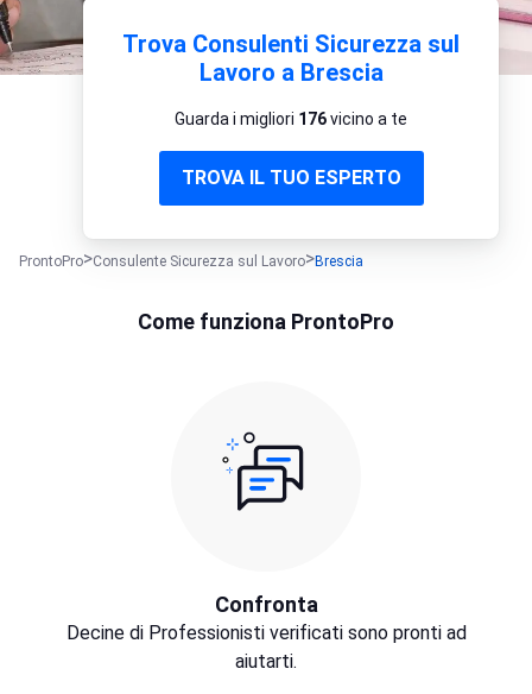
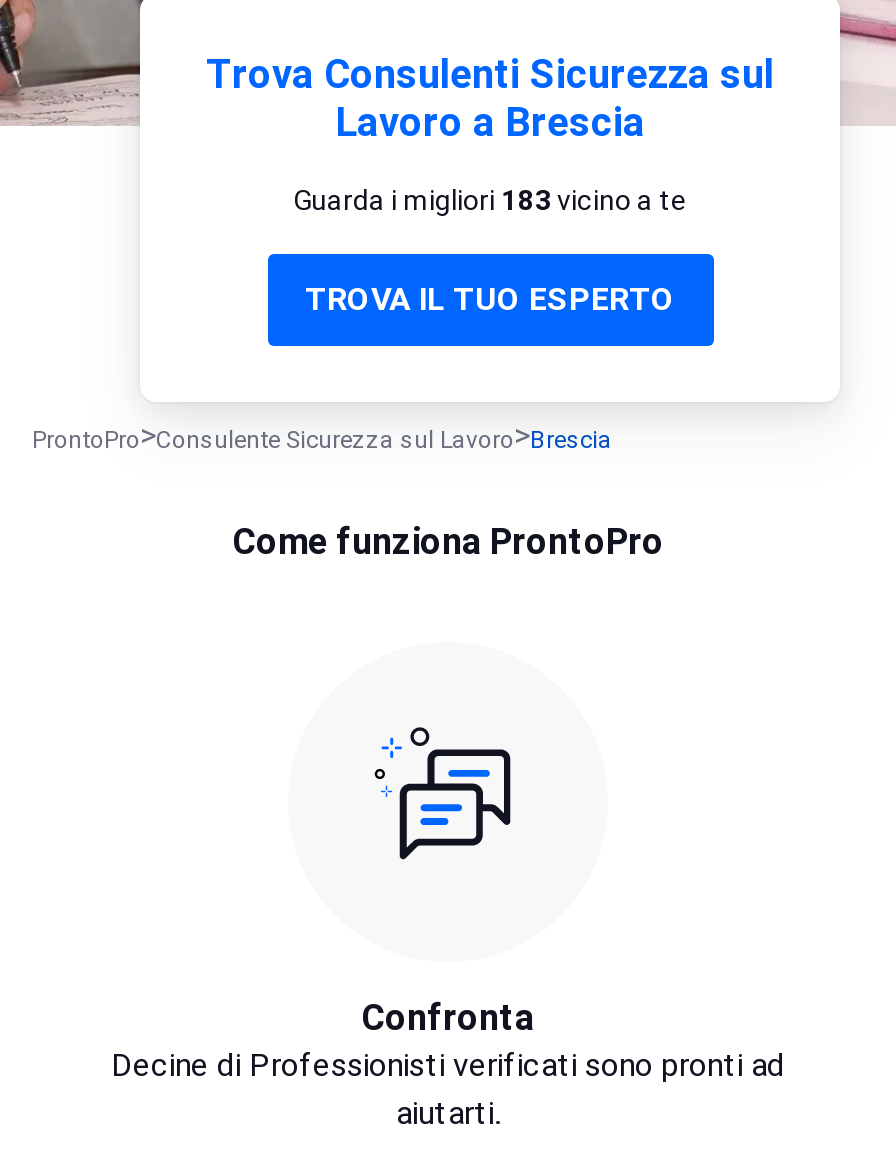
- Guarda i migliori 176 vicino a te
+ Guarda i migliori 183 vicino a te
